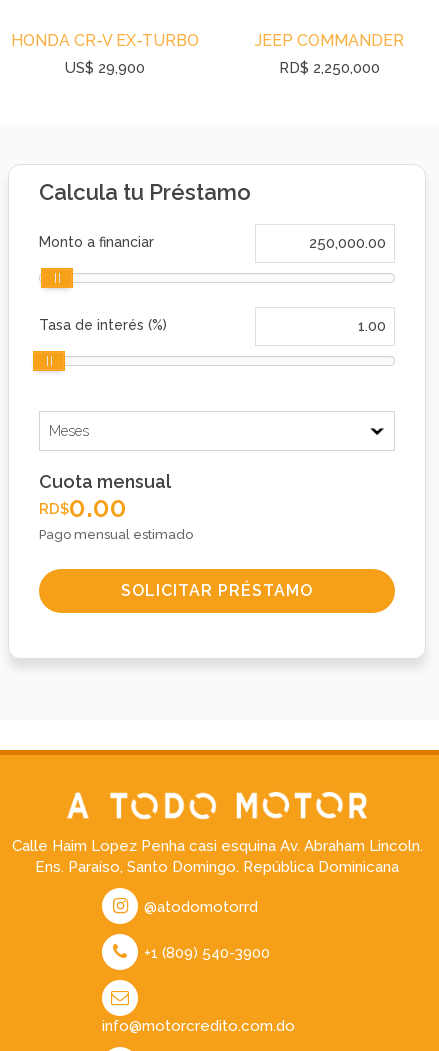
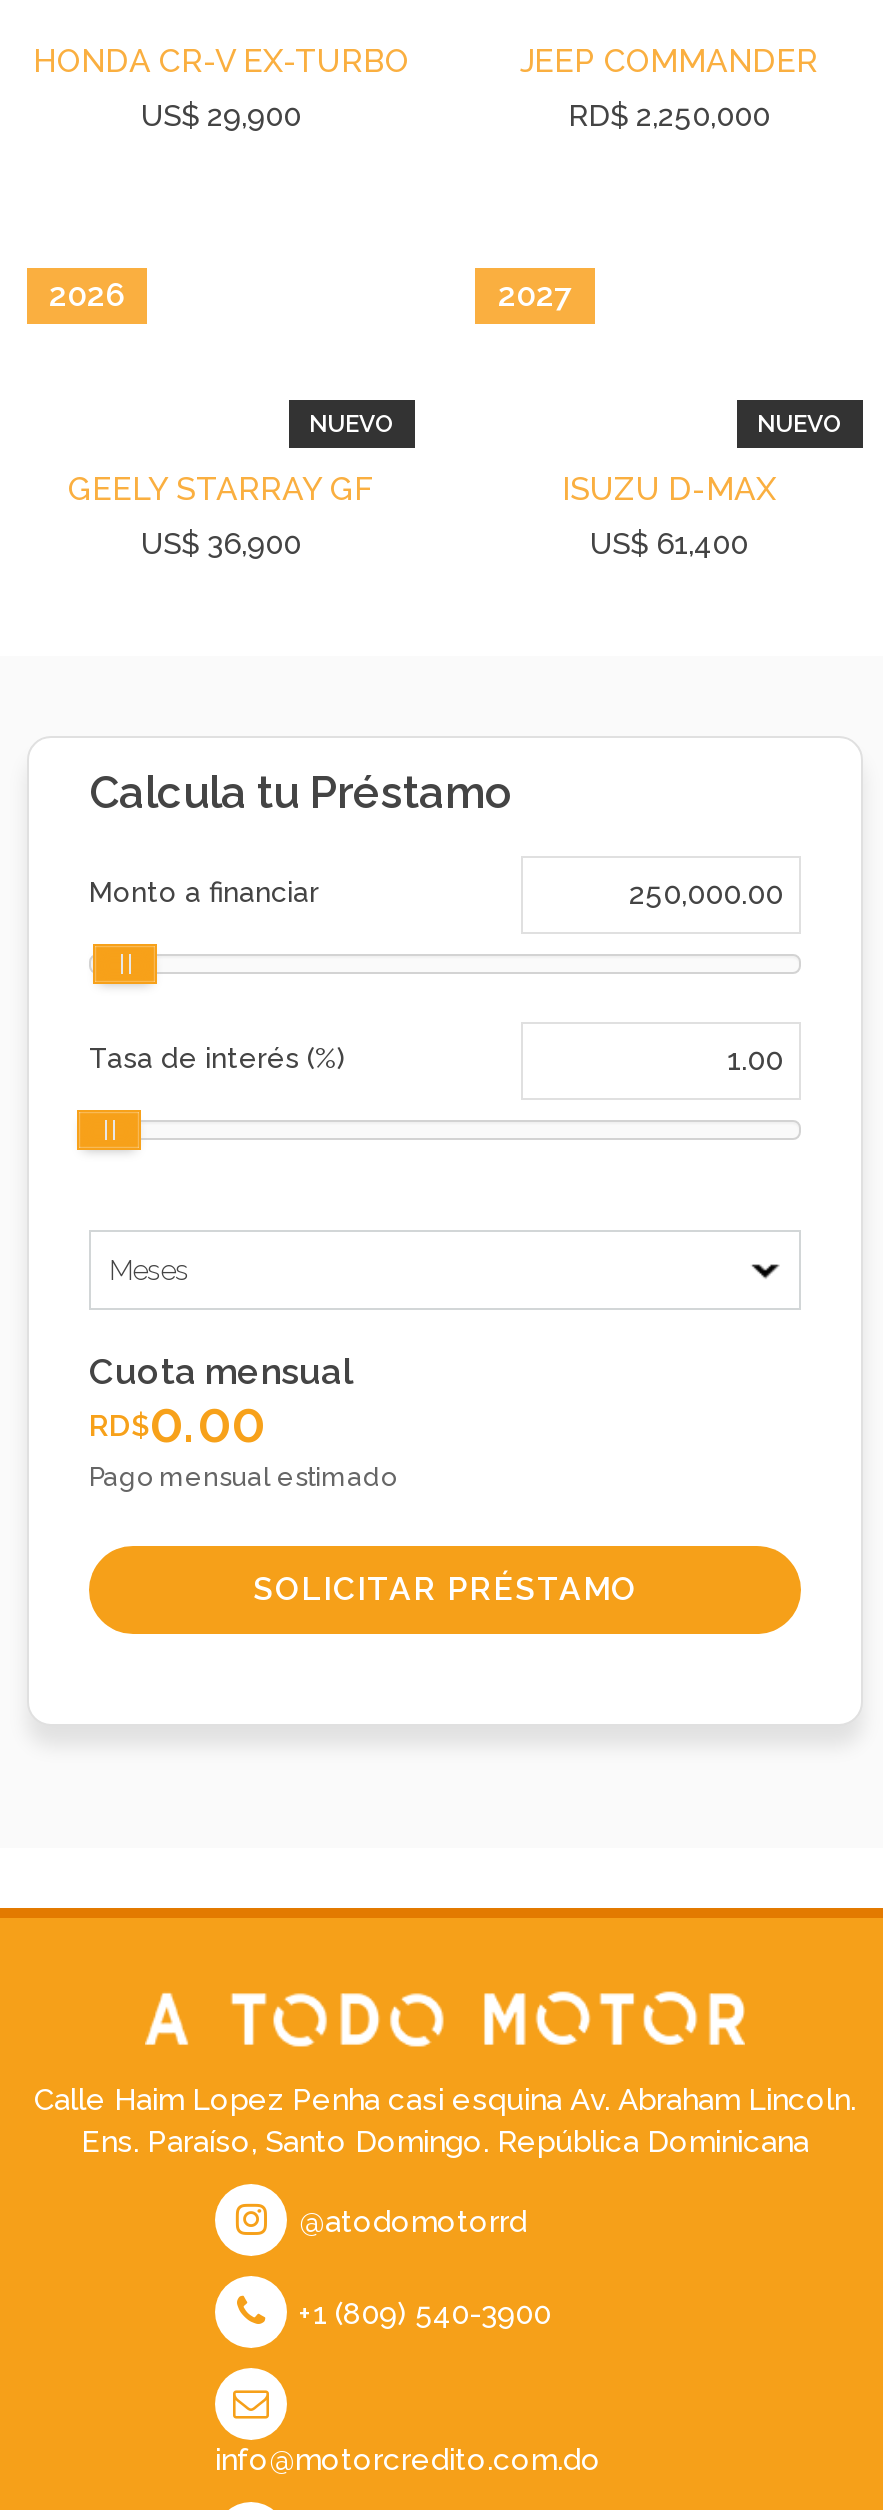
+ 2026

+ NUEVO
+ GEELY STARRAY GF
+ US$ 36,900

+ 2027

+ NUEVO
+ ISUZU D-MAX
+ US$ 61,400
